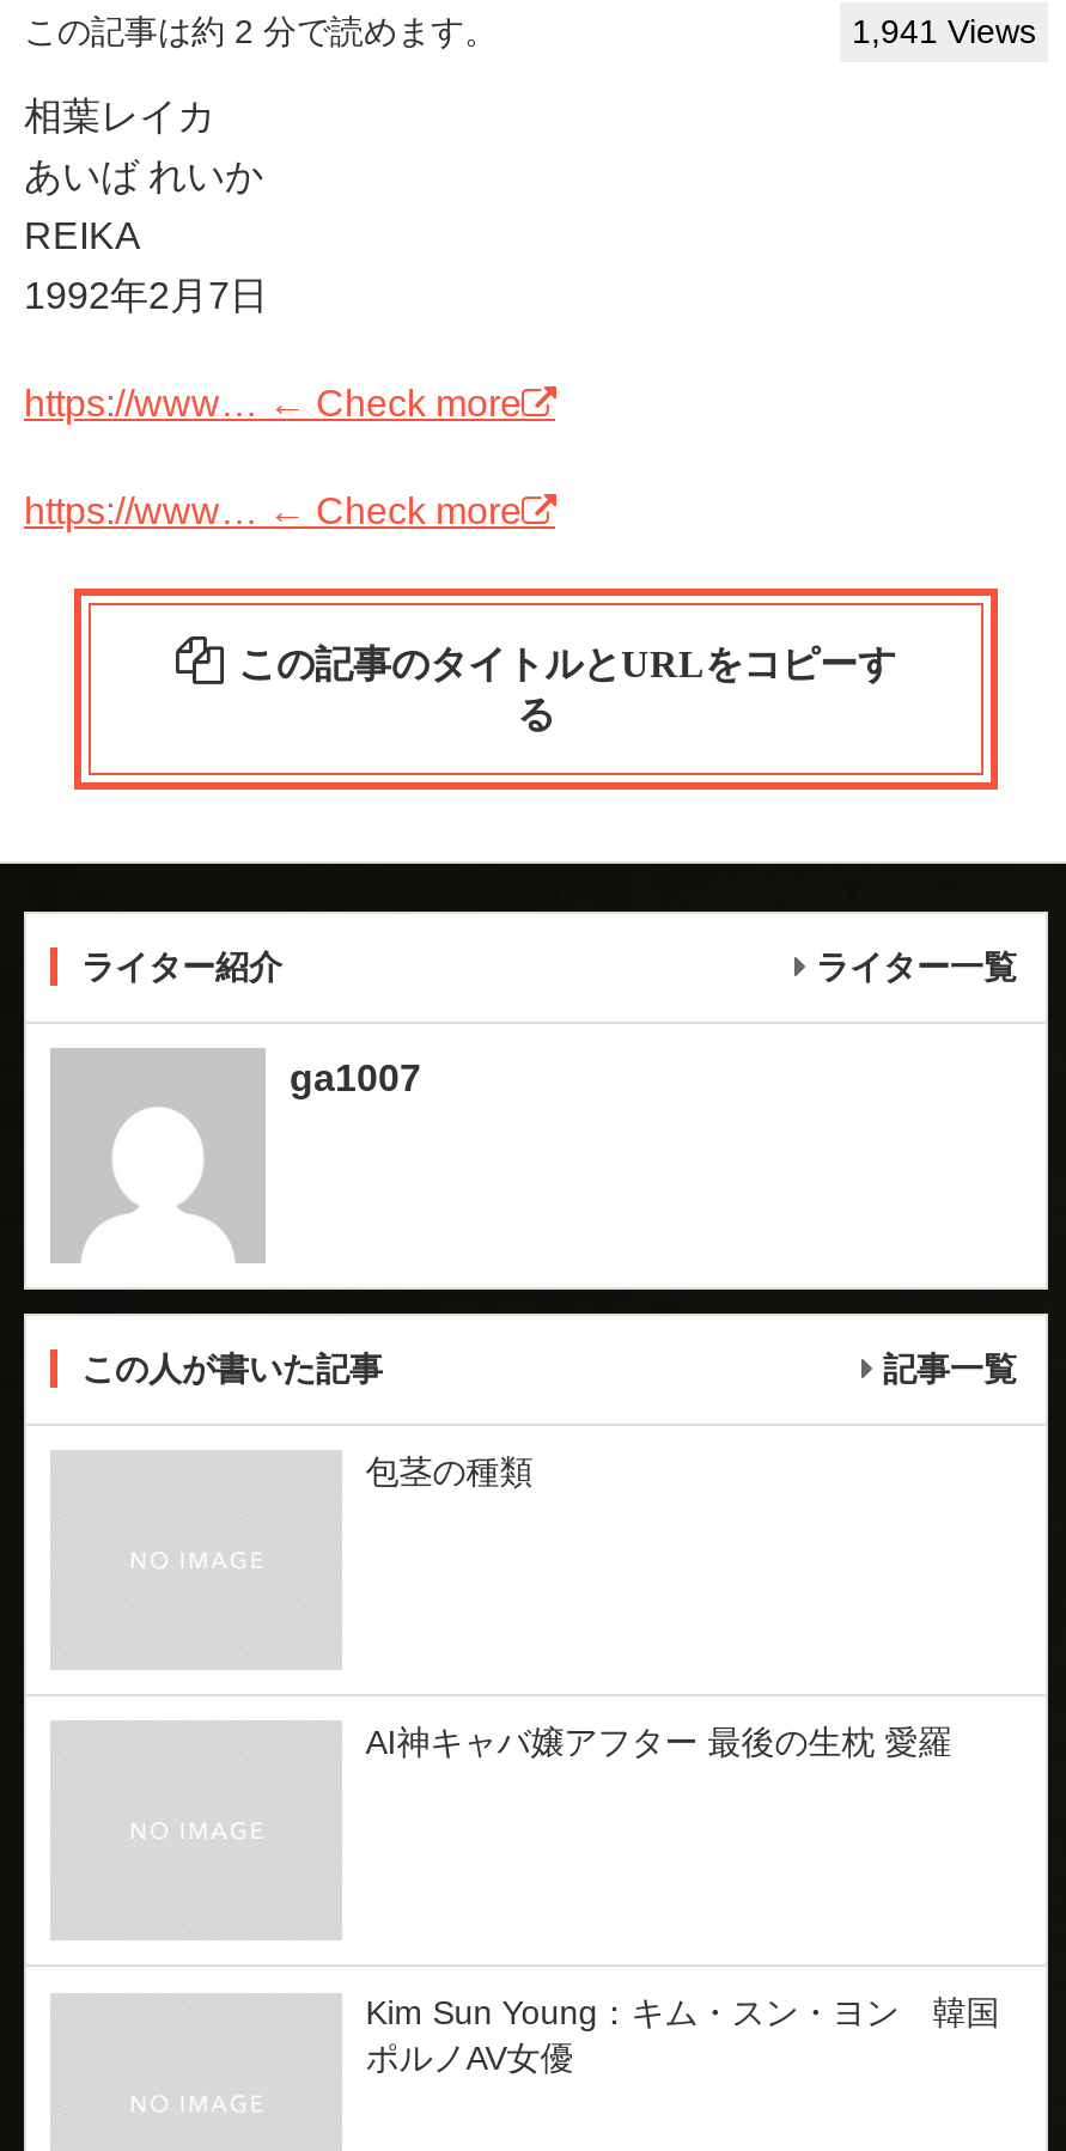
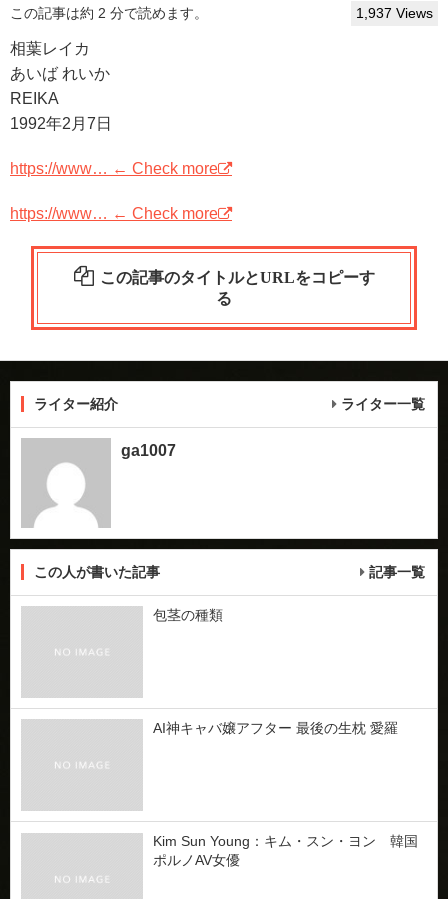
- 1,941 Views
+ 1,937 Views
